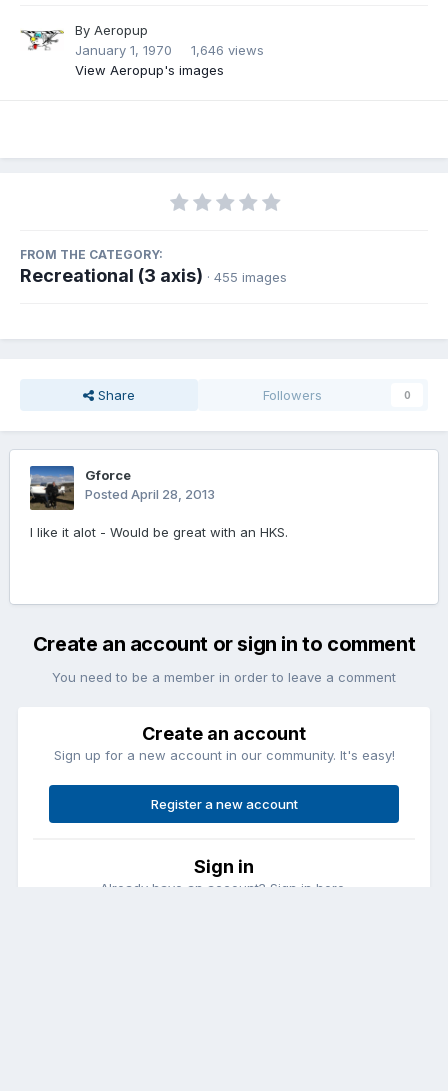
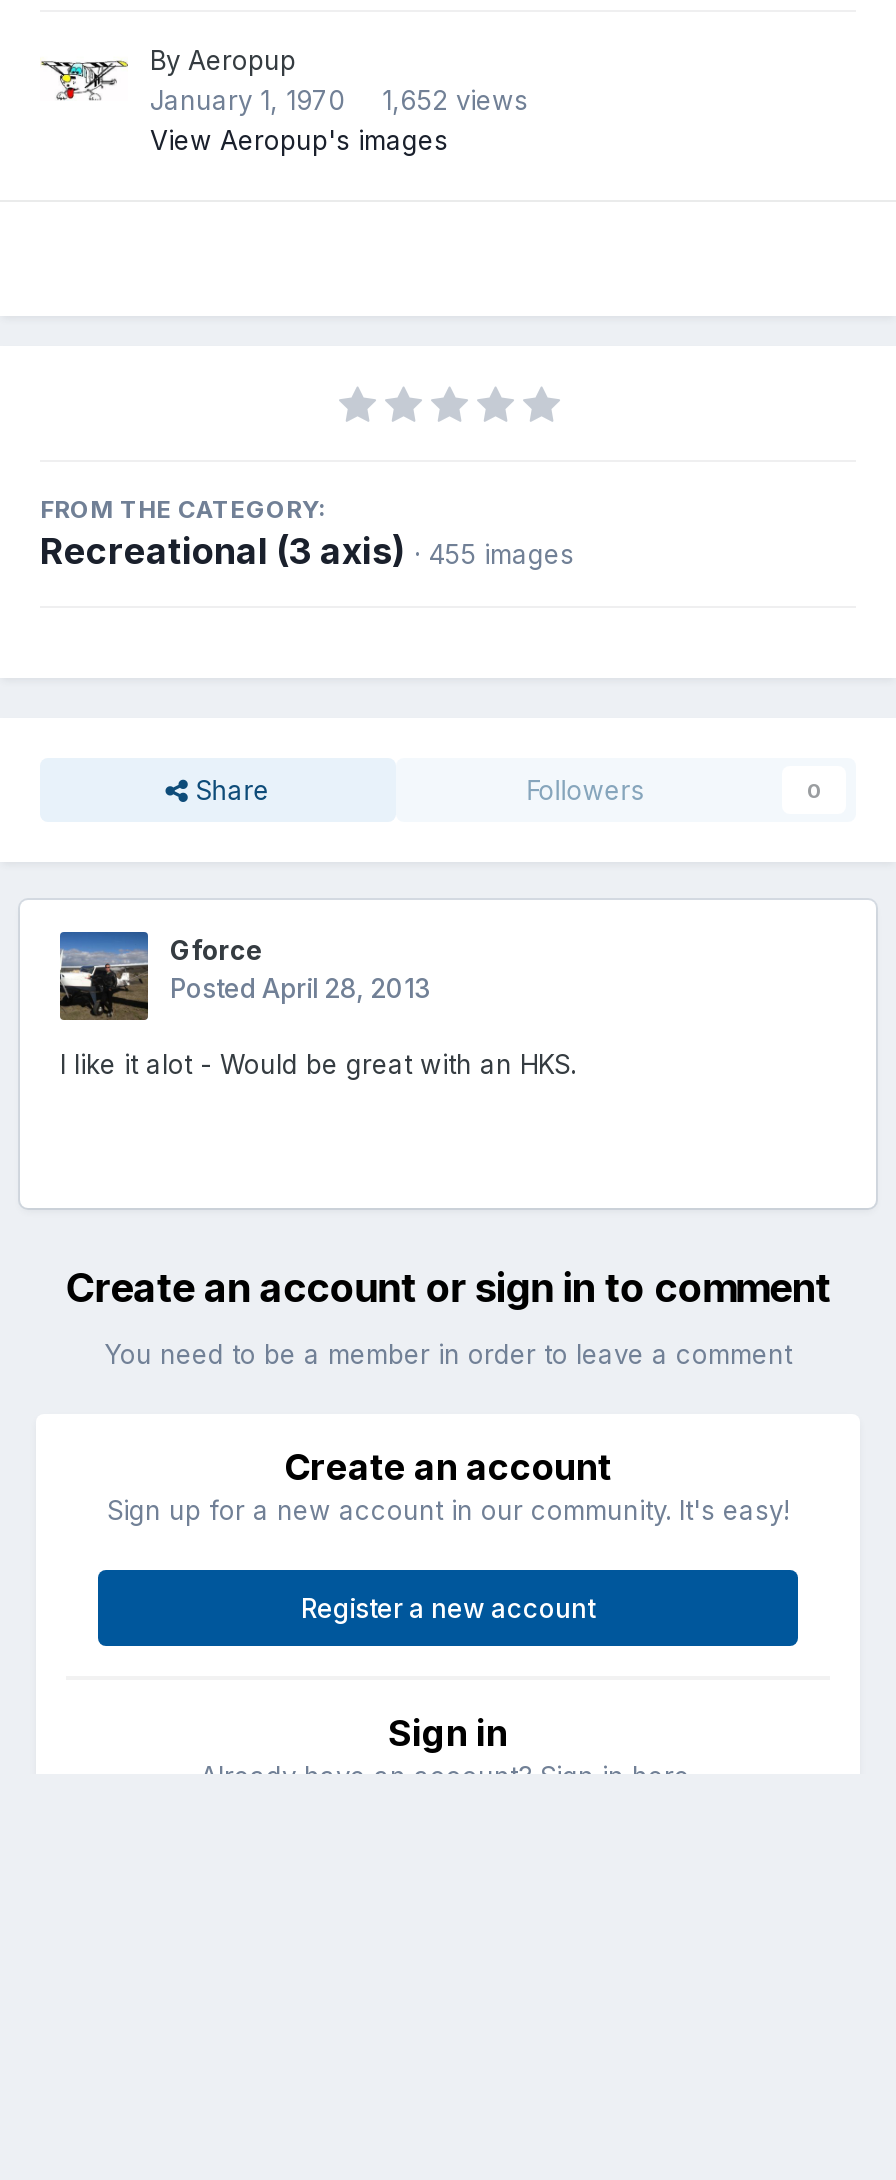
- January 1, 1970 1,646 views
+ January 1, 1970 1,652 views
